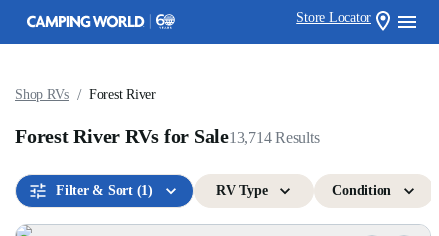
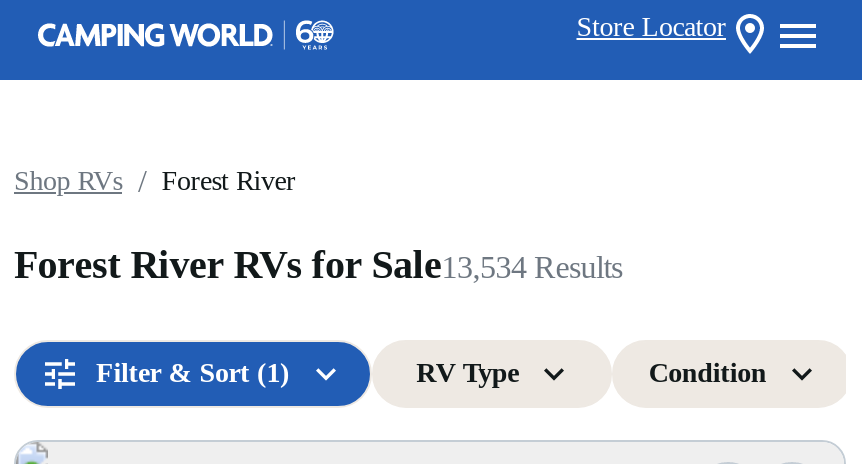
- Forest River RVs for Sale 13,714 Results
+ Forest River RVs for Sale 13,534 Results
